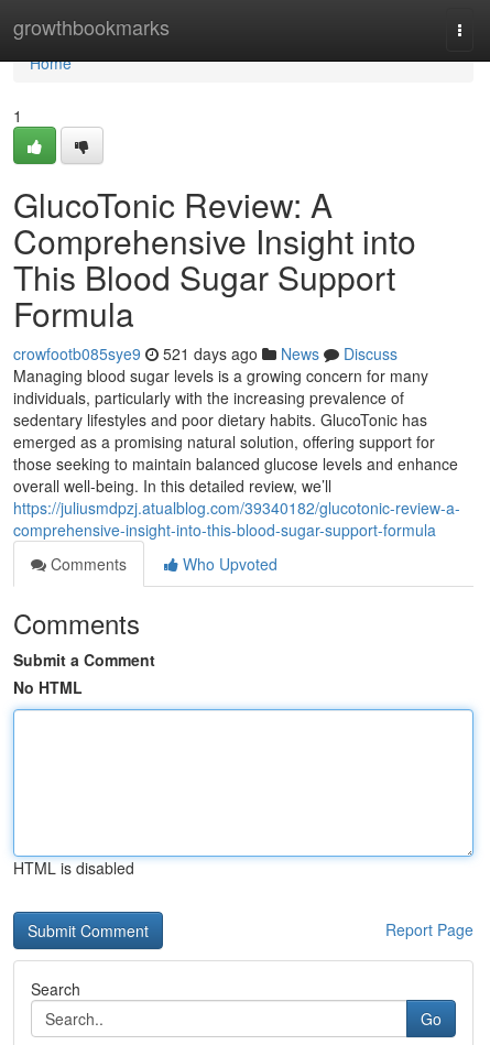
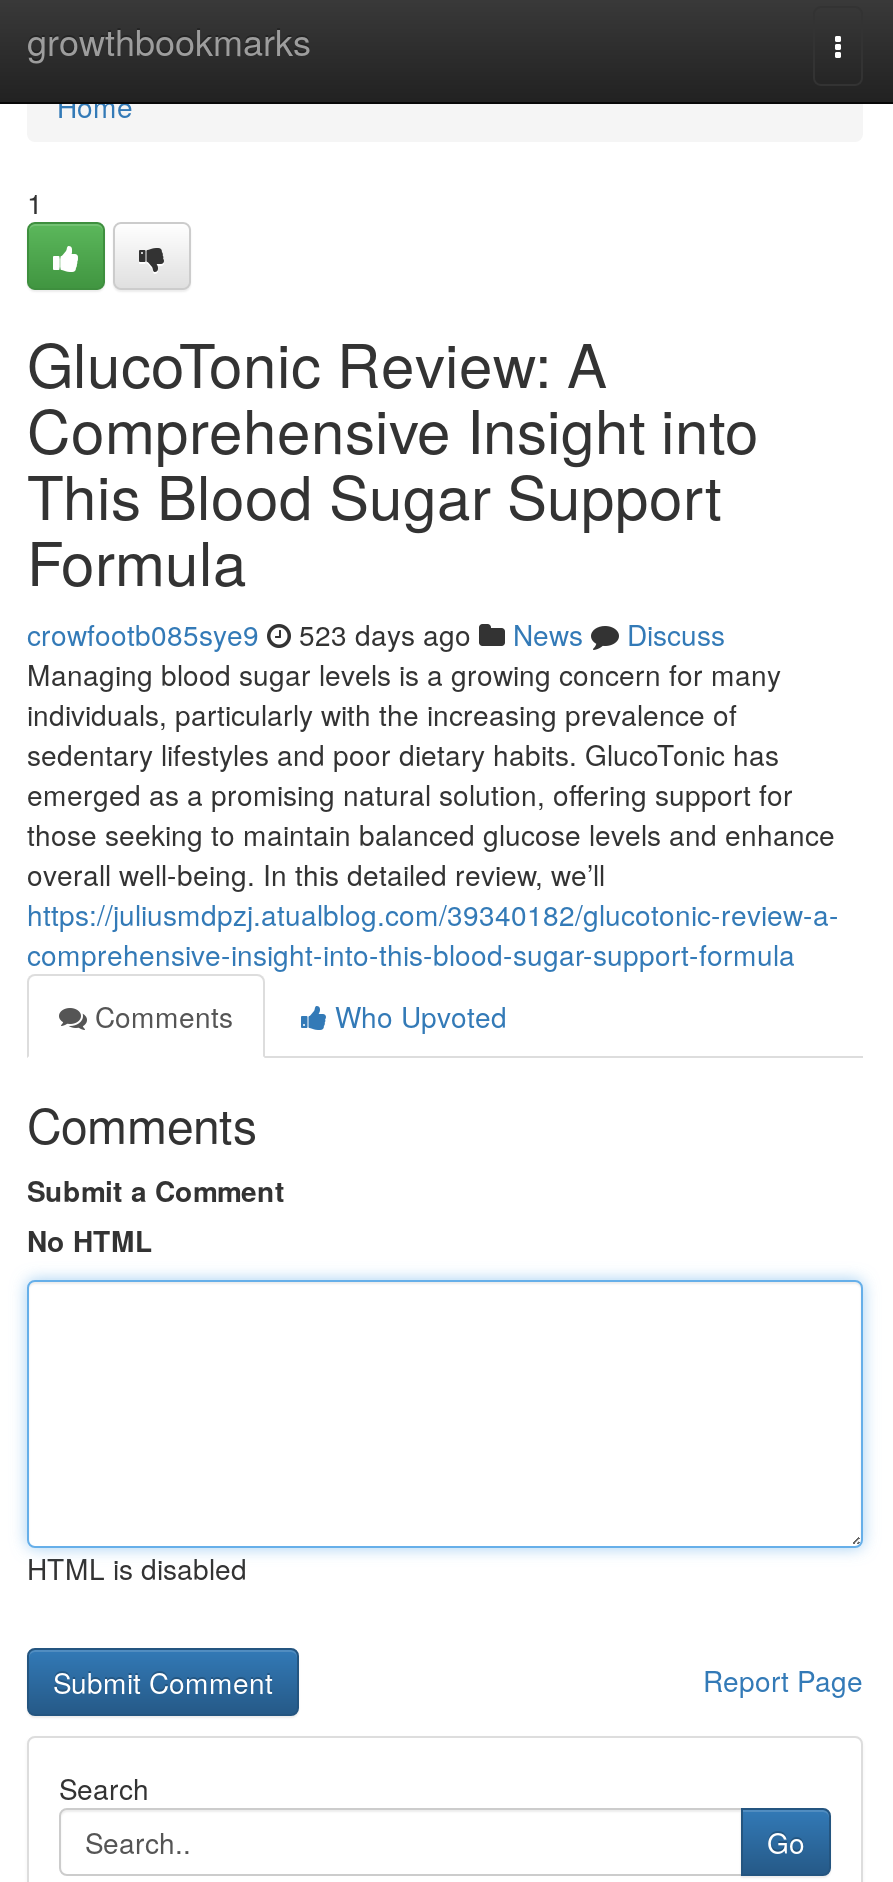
- crowfootb085sye9 521 days ago News Discuss
+ crowfootb085sye9 523 days ago News Discuss
